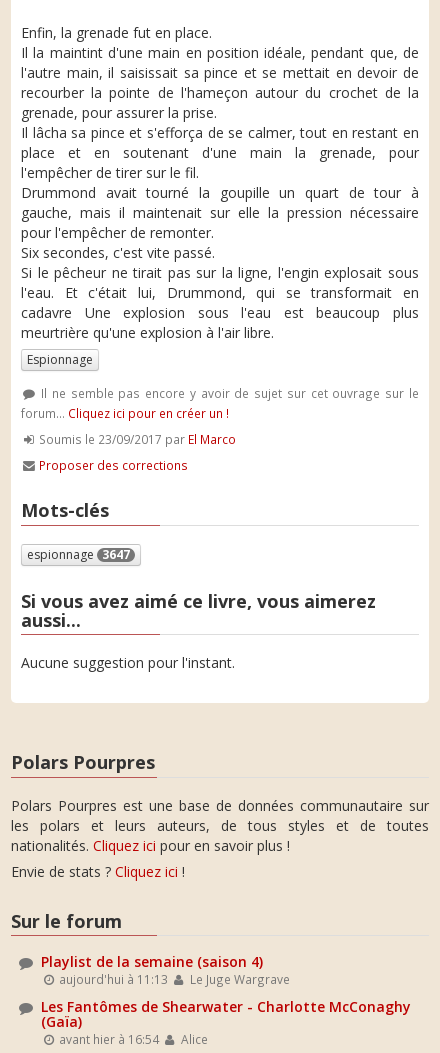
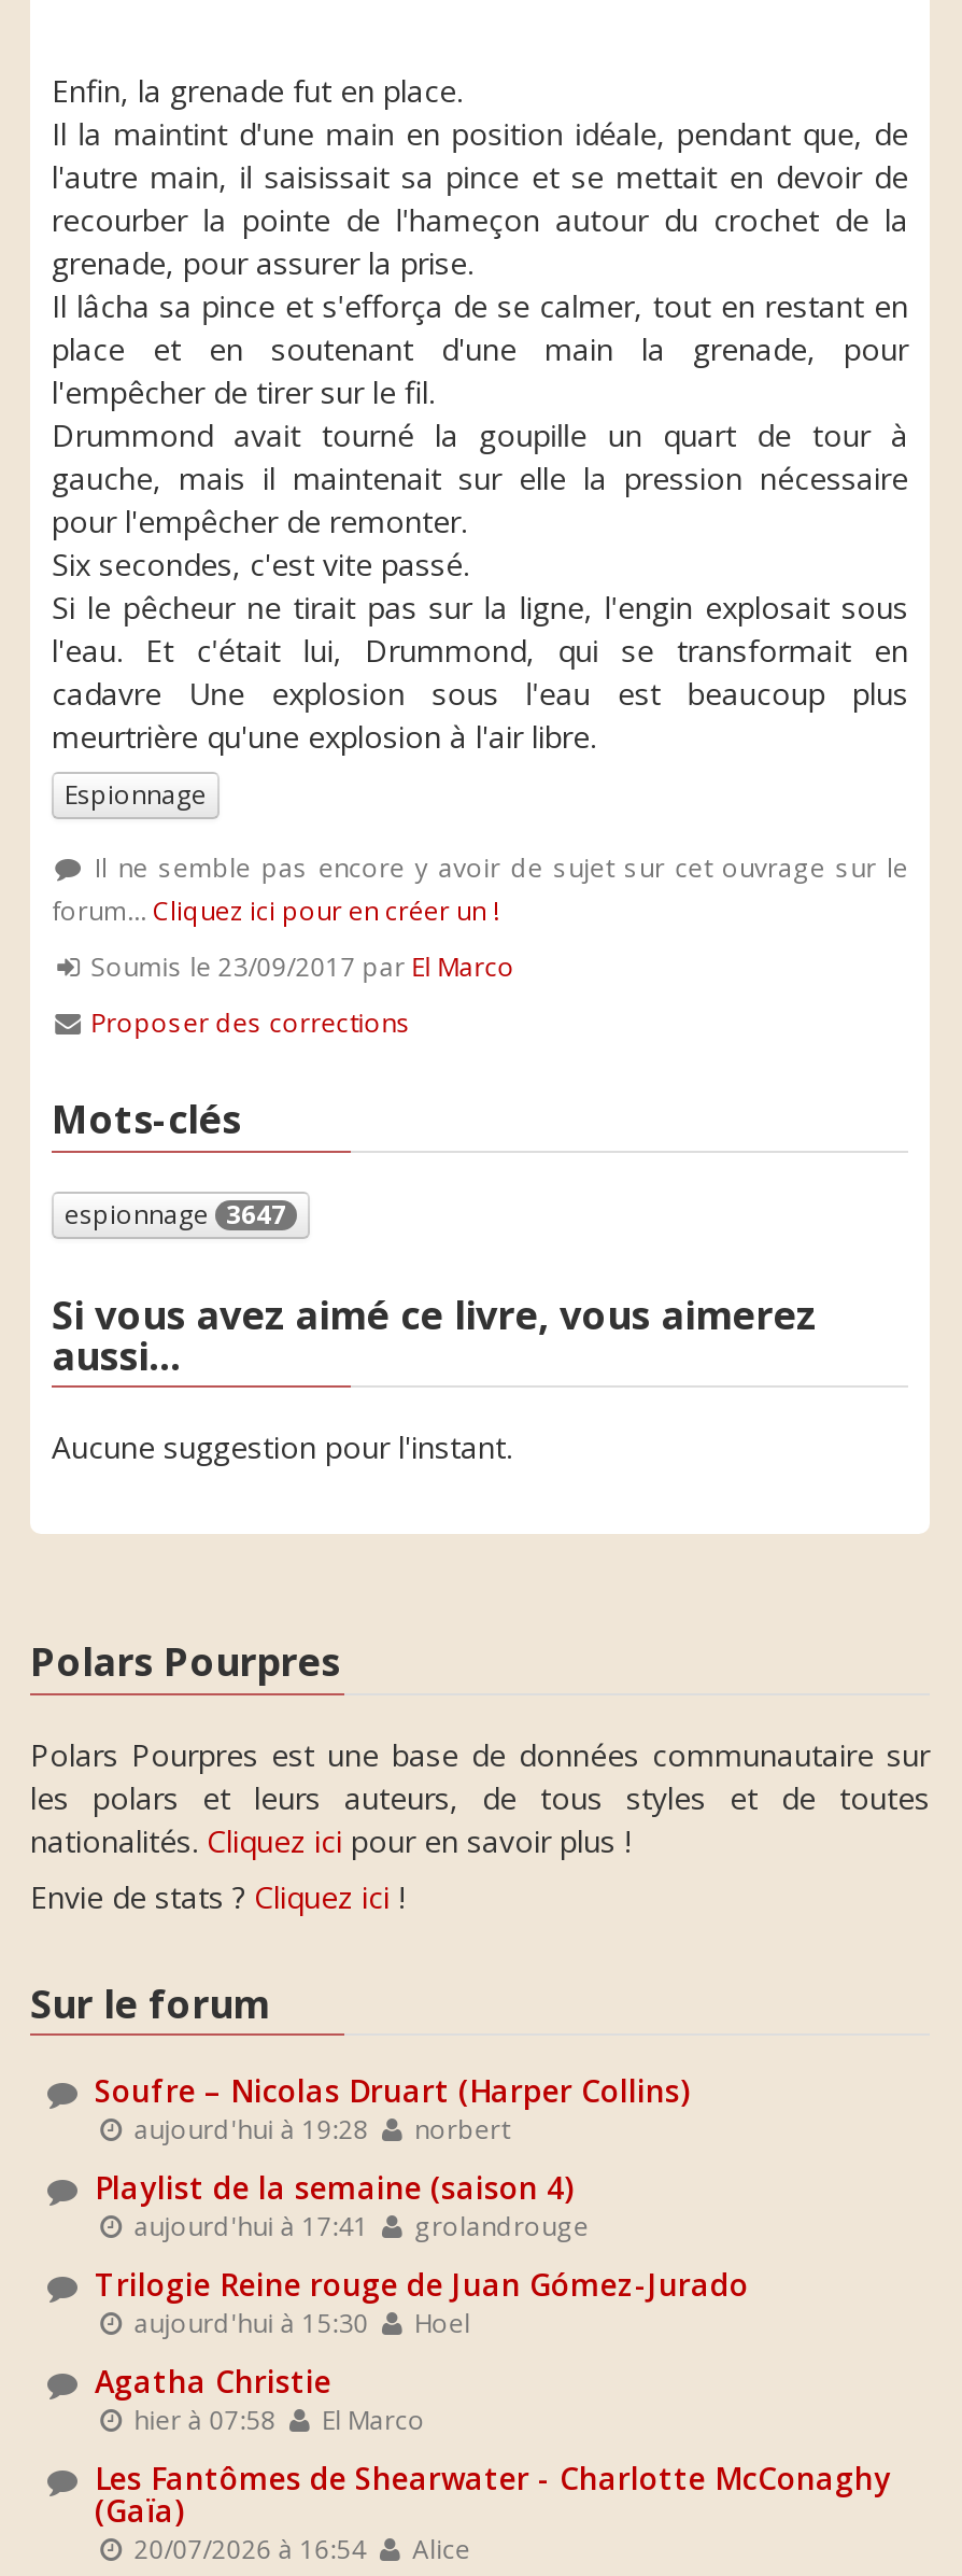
+ Soufre – Nicolas Druart (Harper Collins)
+ aujourd'hui à 19:28
+ norbert

- aujourd'hui à 11:13
- Le Juge Wargrave
+ aujourd'hui à 17:41
+ grolandrouge
+ Trilogie Reine rouge de Juan Gómez-Jurado
+ aujourd'hui à 15:30
+ Hoel
+ Agatha Christie
+ hier à 07:58
+ El Marco

- avant hier à 16:54 Alice
+ 20/07/2026 à 16:54 Alice
